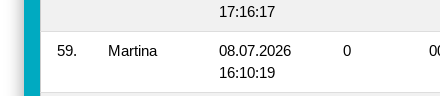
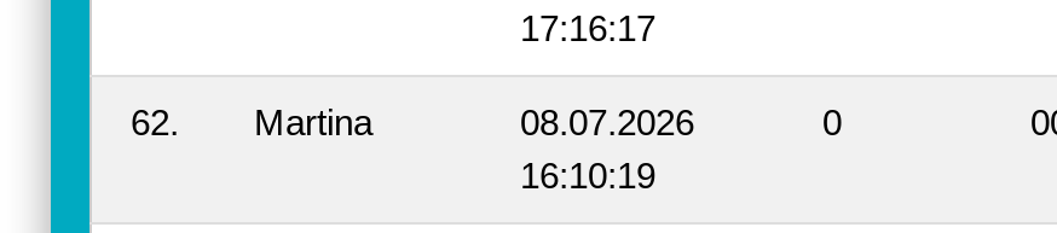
- 59. Martina
+ 62. Martina
